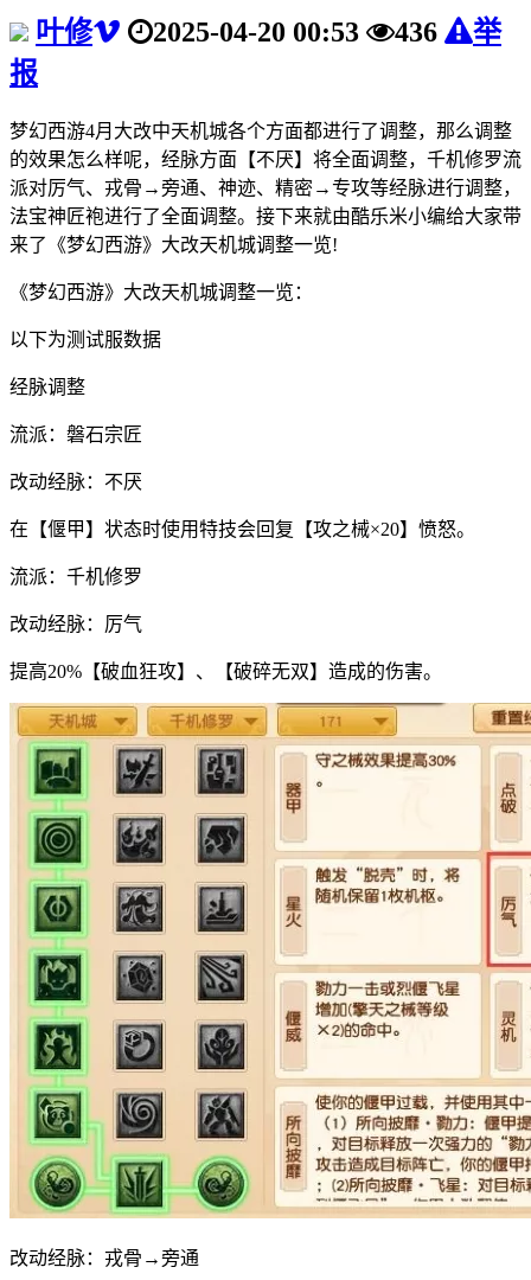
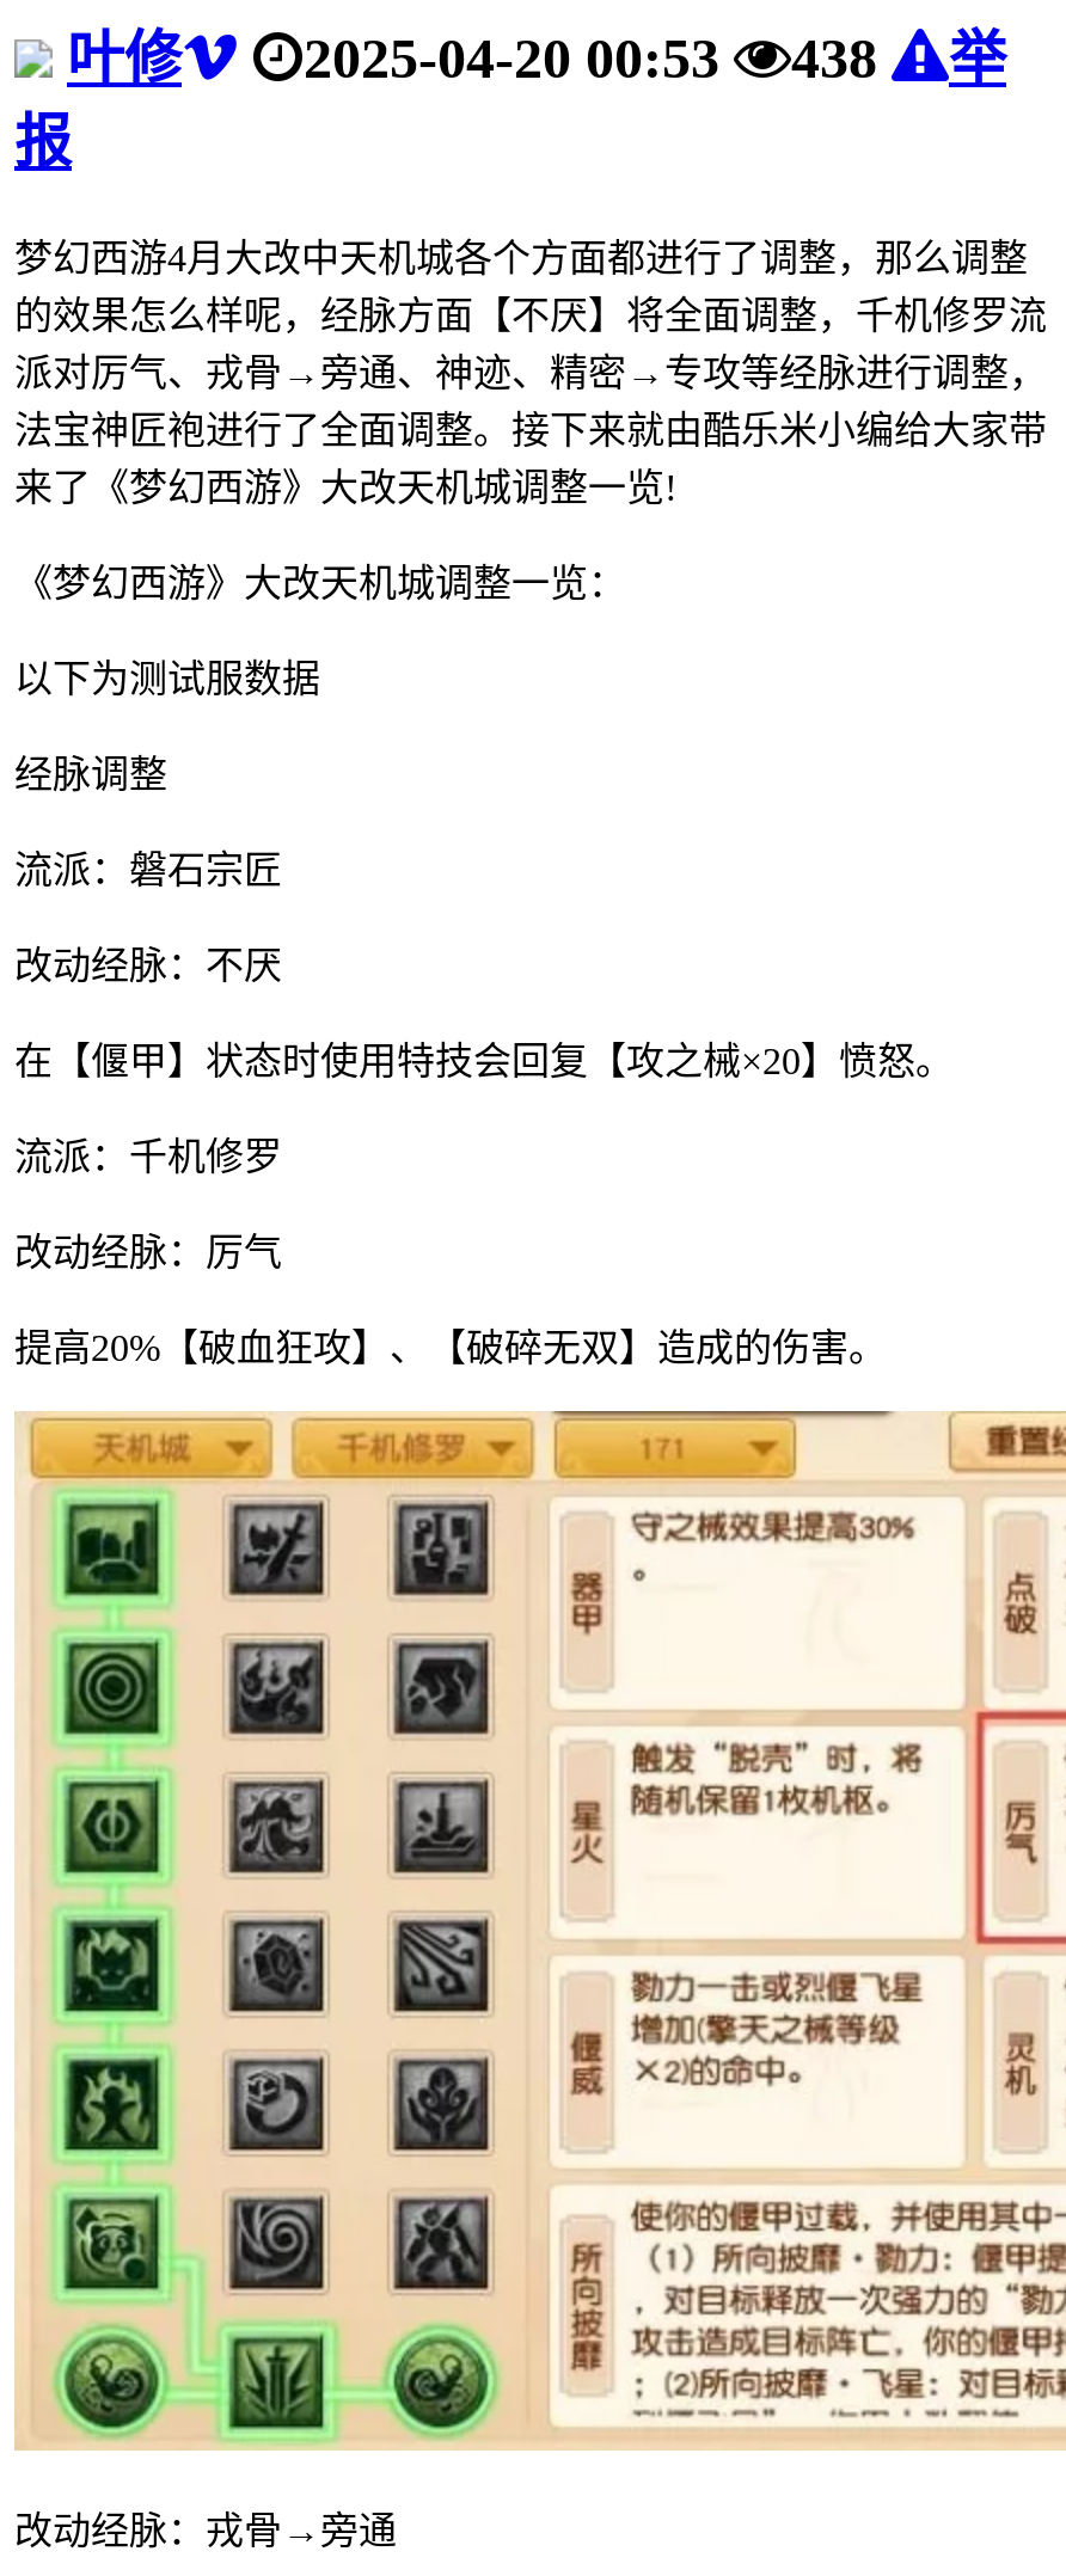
- 叶修 2025-04-20 00:53 436 举
+ 叶修 2025-04-20 00:53 438 举
